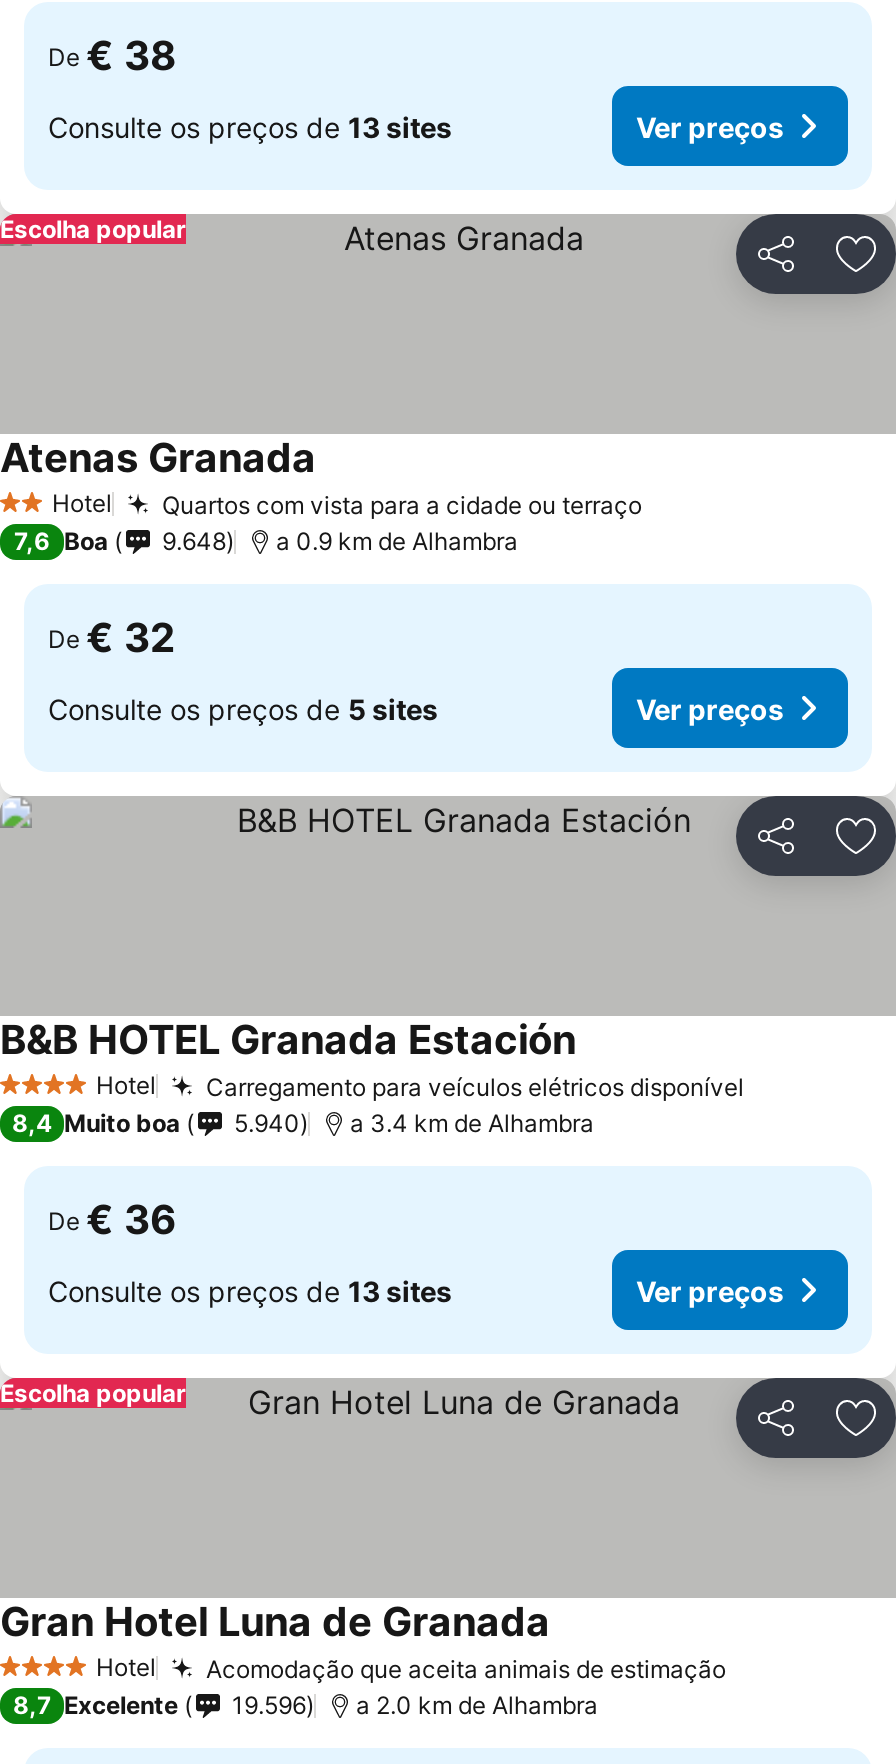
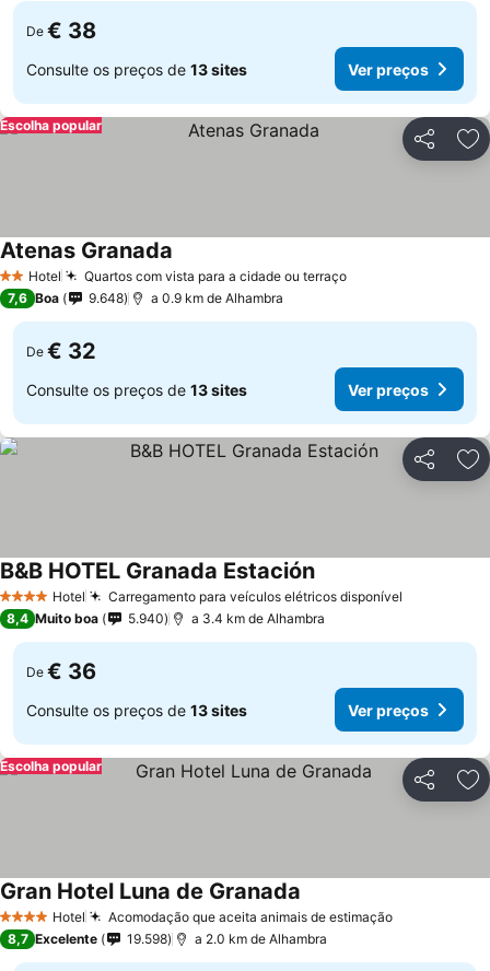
- Consulte os preços de 5 sites
+ Consulte os preços de 13 sites

- 19.596
+ 19.598
